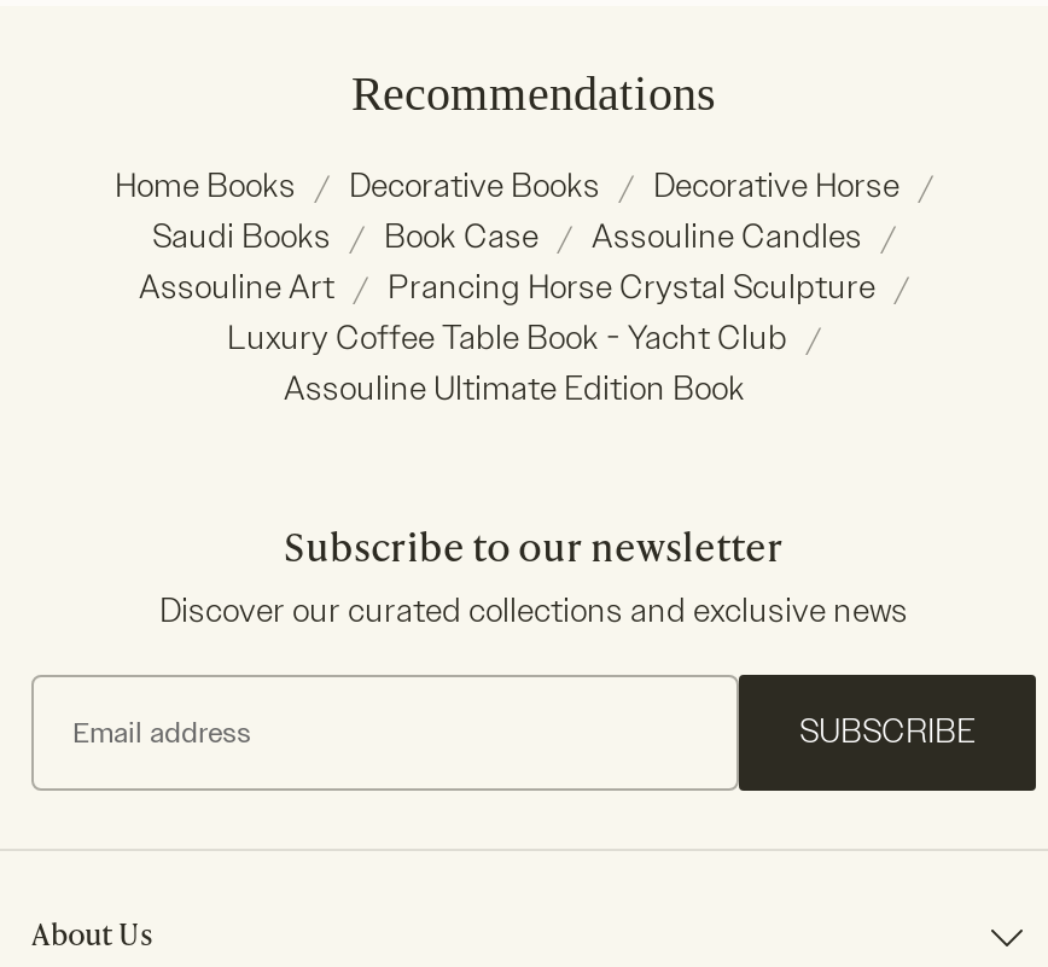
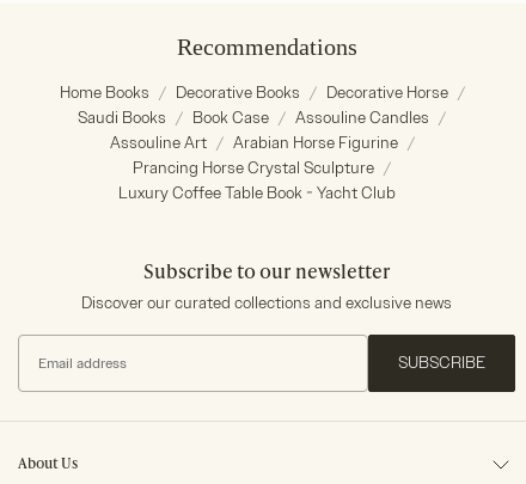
moved down: Prancing Horse Crystal Sculpture | Luxury Coffee Table Book - Yacht Club

+ Arabian Horse Figurine

- Assouline Ultimate Edition Book
